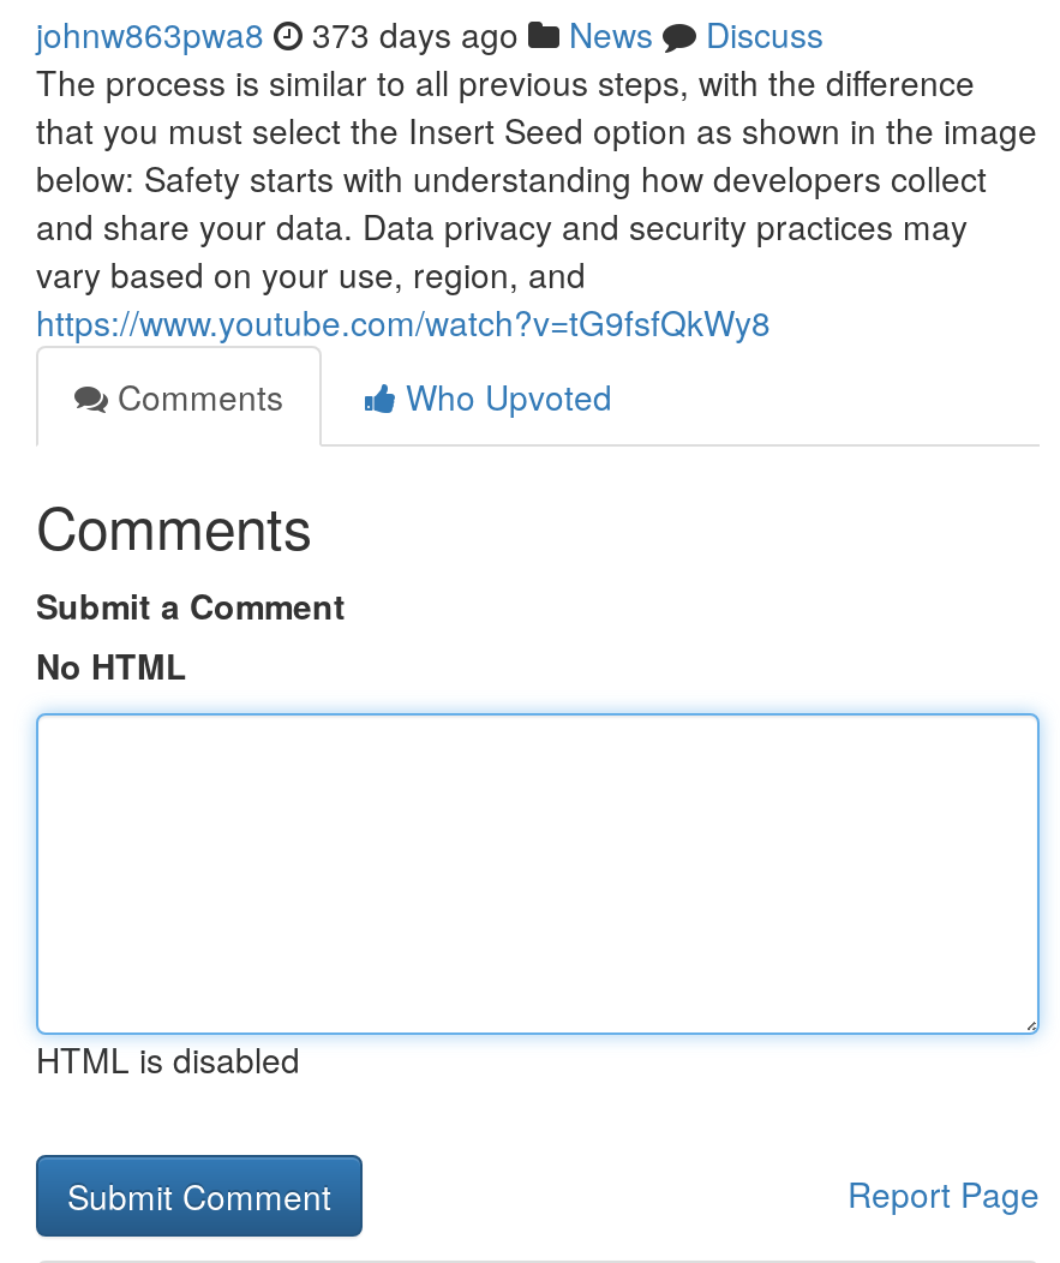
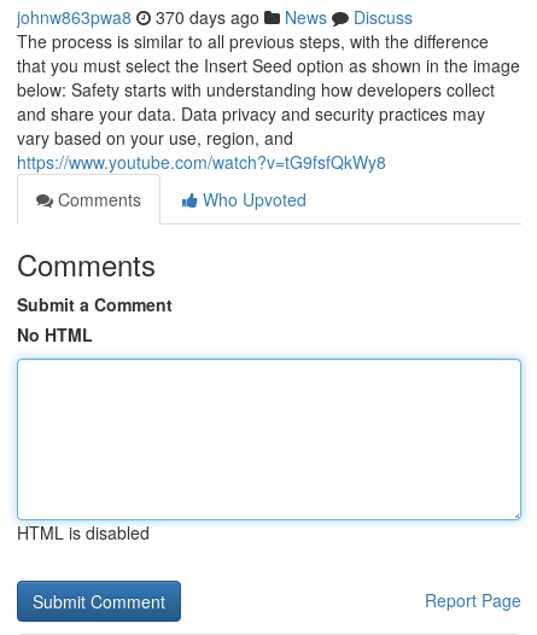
- johnw863pwa8 373 days ago News Discuss
+ johnw863pwa8 370 days ago News Discuss
